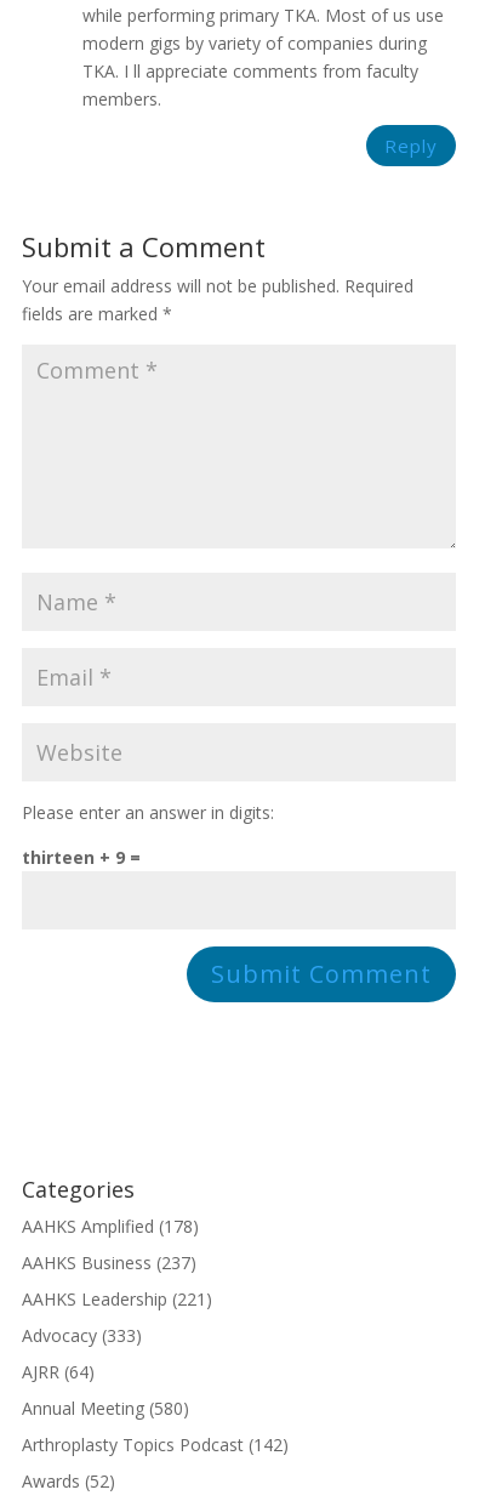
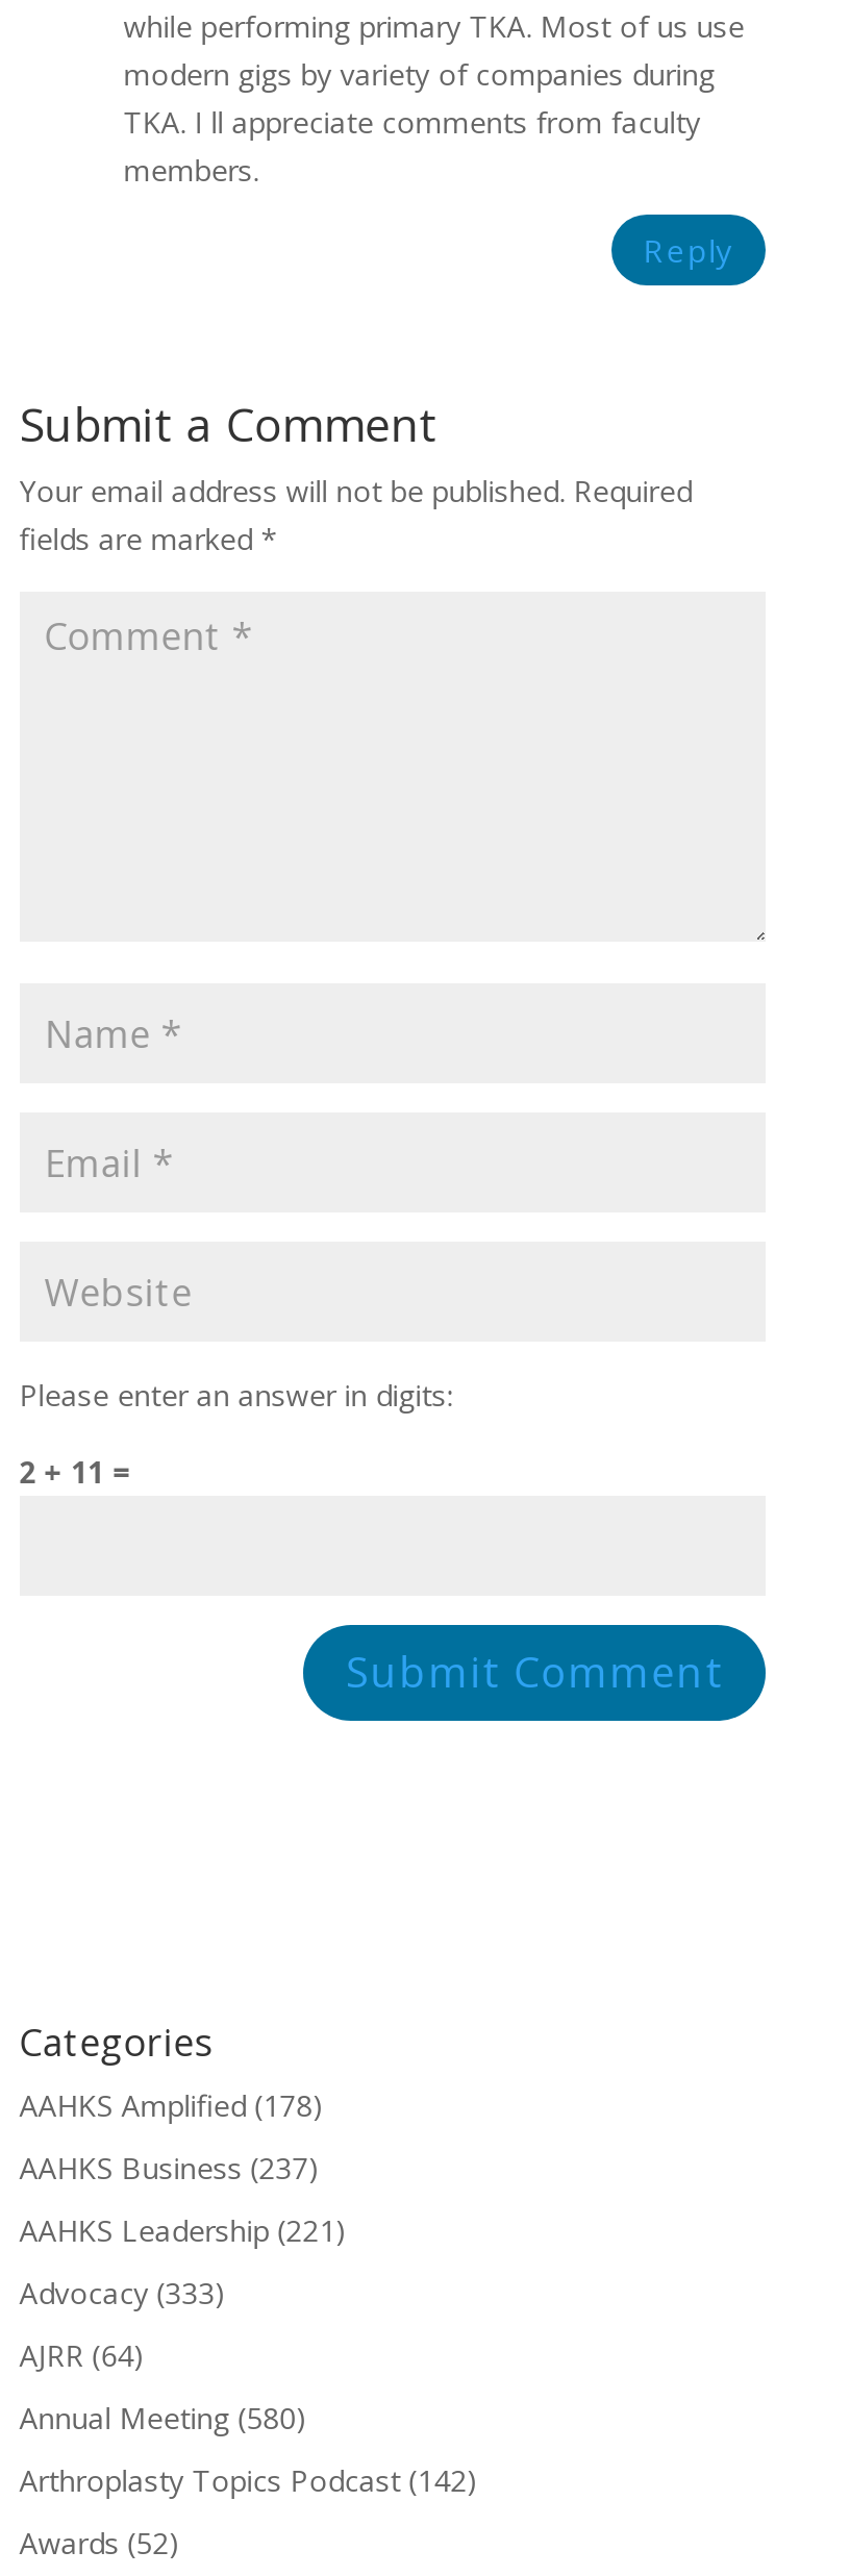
- thirteen + 9 =
+ 2 + 11 =
